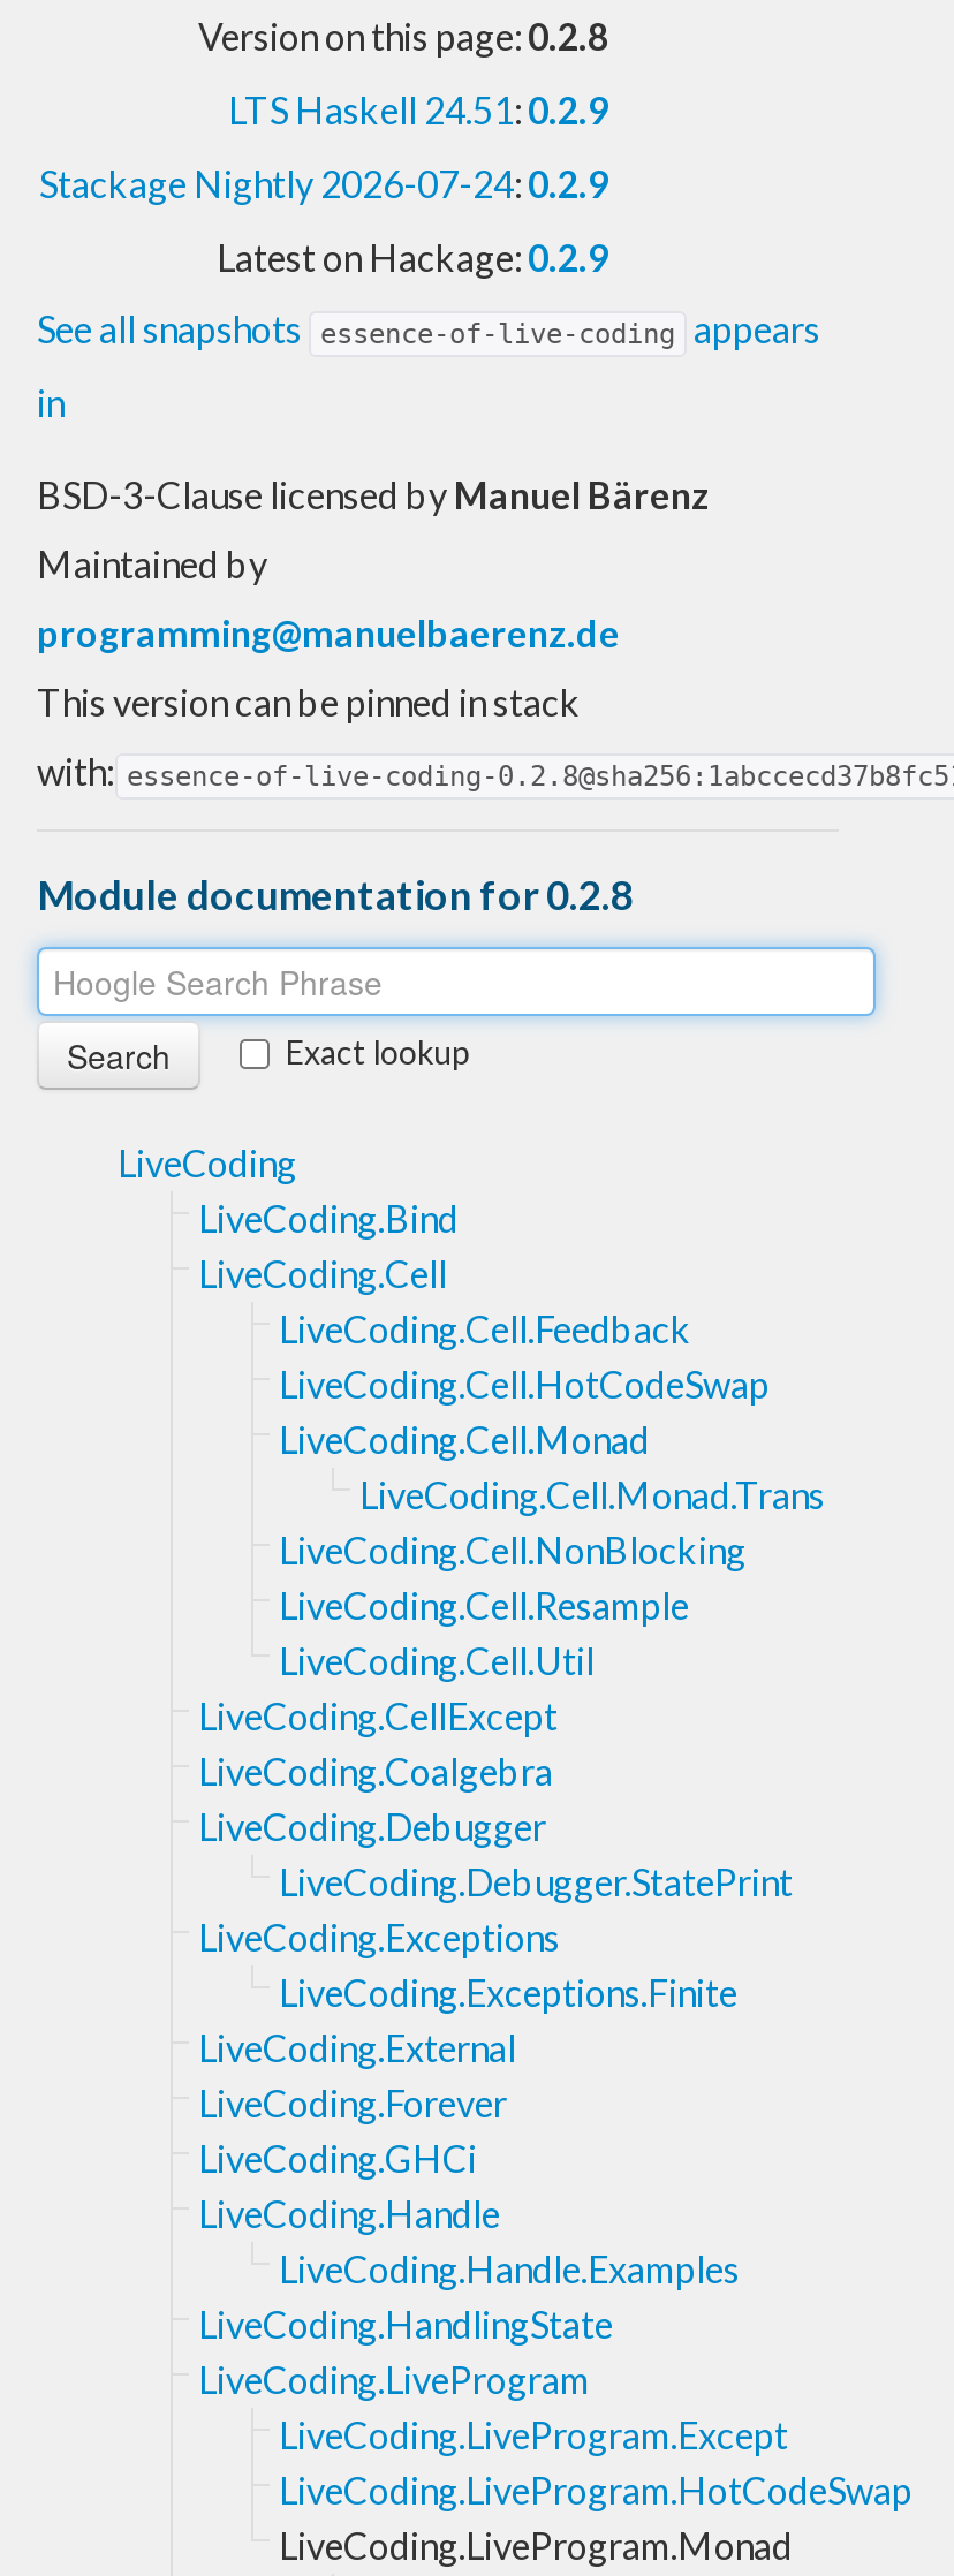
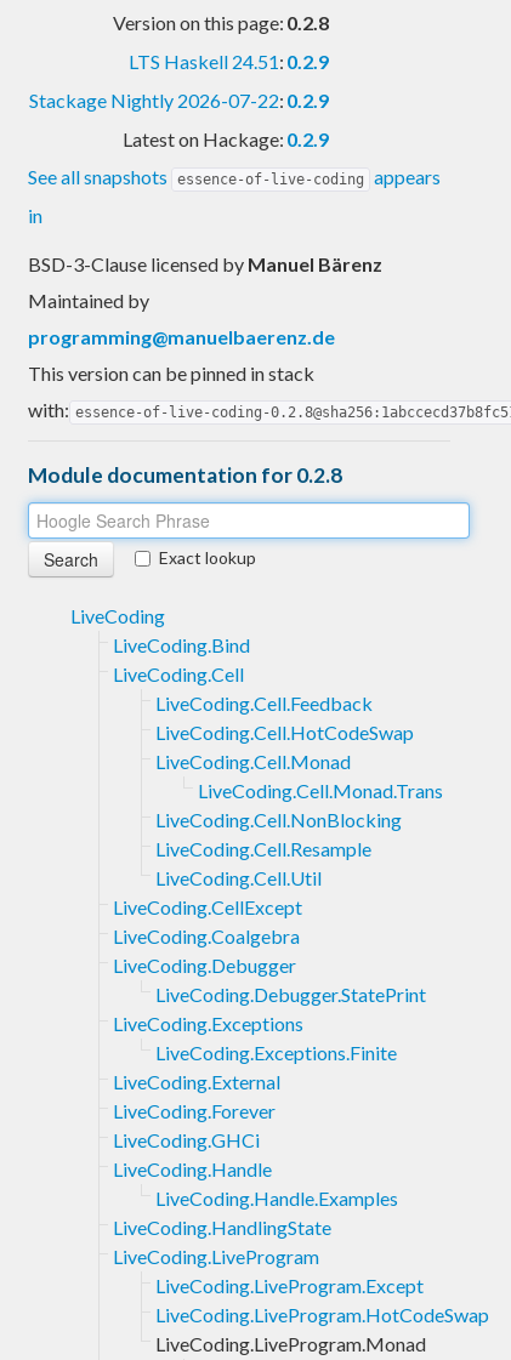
- Stackage Nightly 2026-07-24: 0.2.9
+ Stackage Nightly 2026-07-22: 0.2.9
